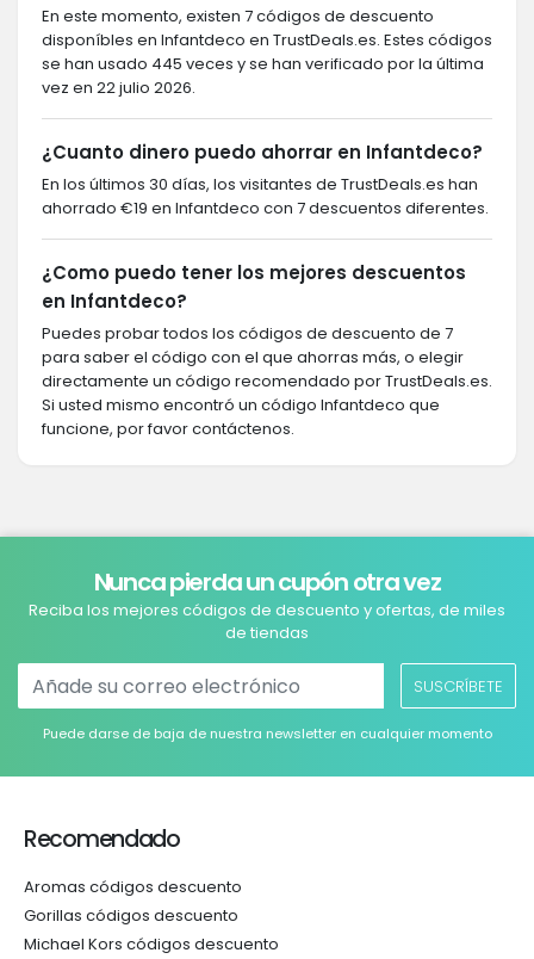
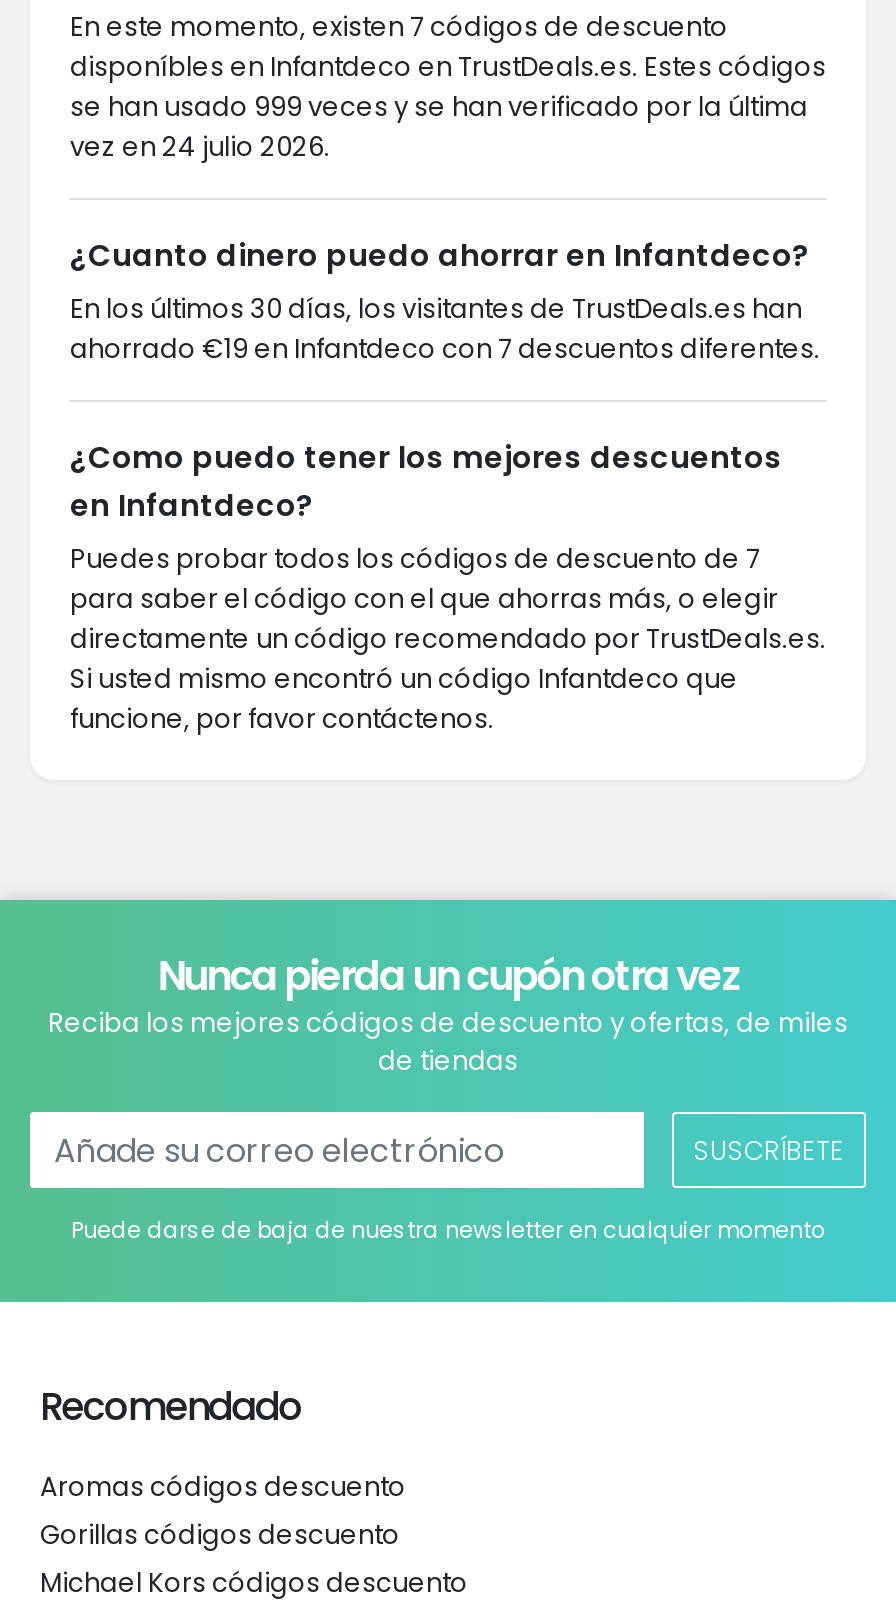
- se han usado 445 veces y se han verificado por la última
+ se han usado 999 veces y se han verificado por la última

- vez en 22 julio 2026.
+ vez en 24 julio 2026.
